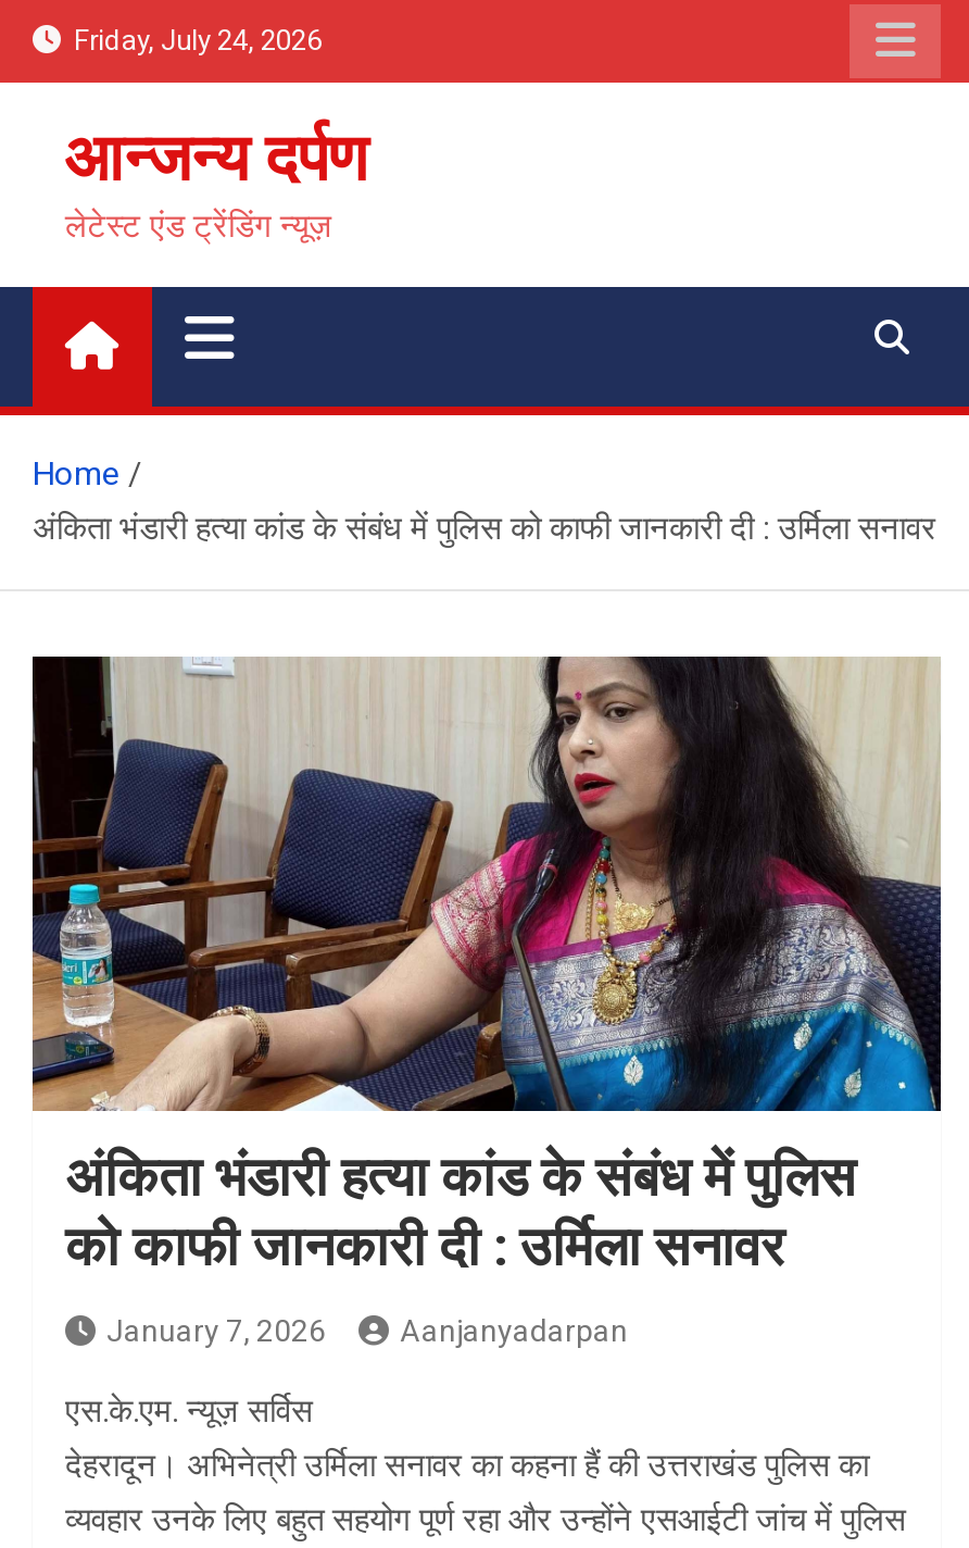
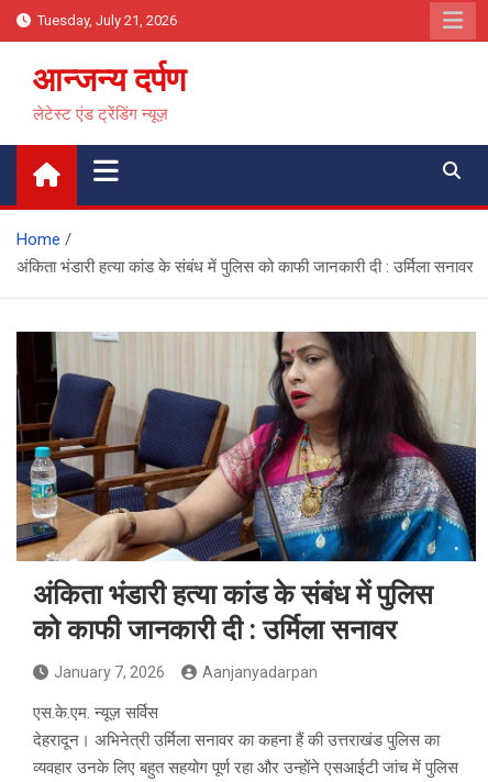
- Friday, July 24, 2026
+ Tuesday, July 21, 2026
